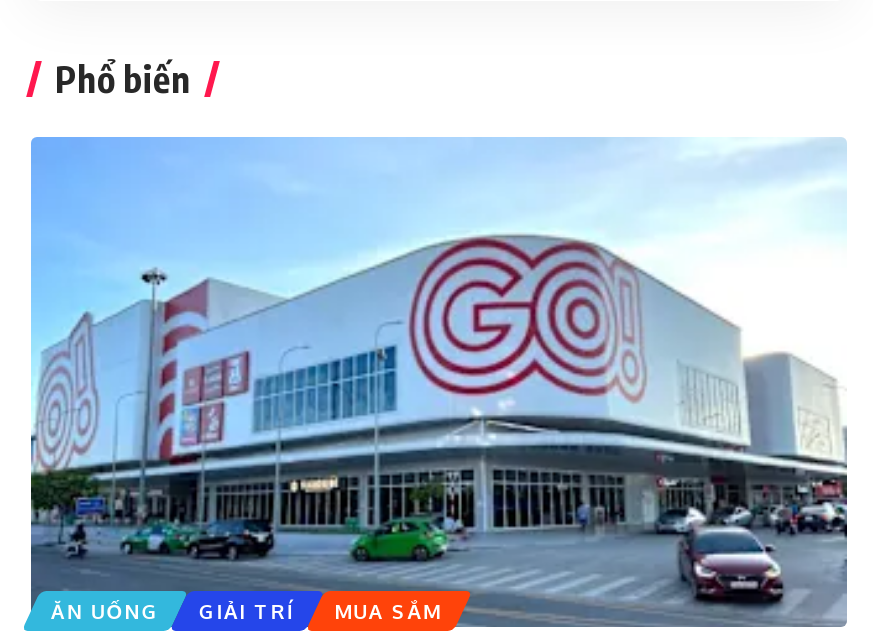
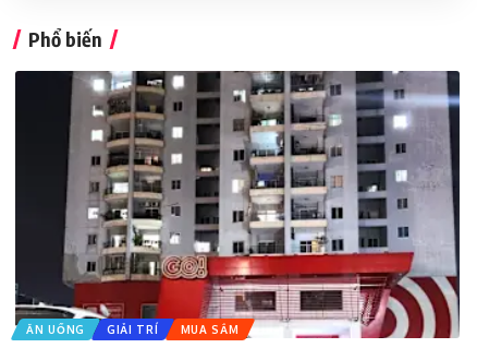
- [image]
+ [image]
